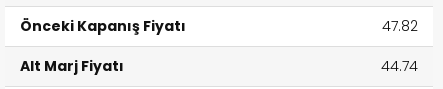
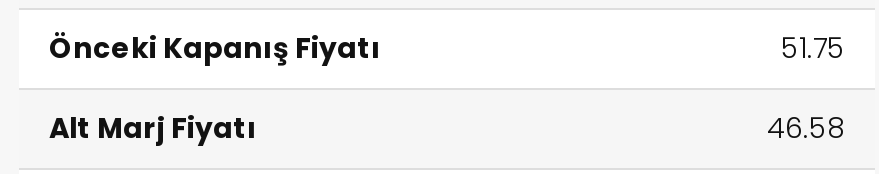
- 47.82
+ 51.75

- 44.74
+ 46.58
